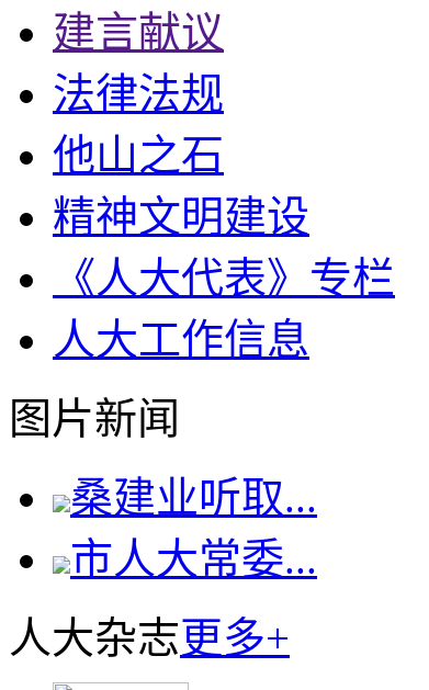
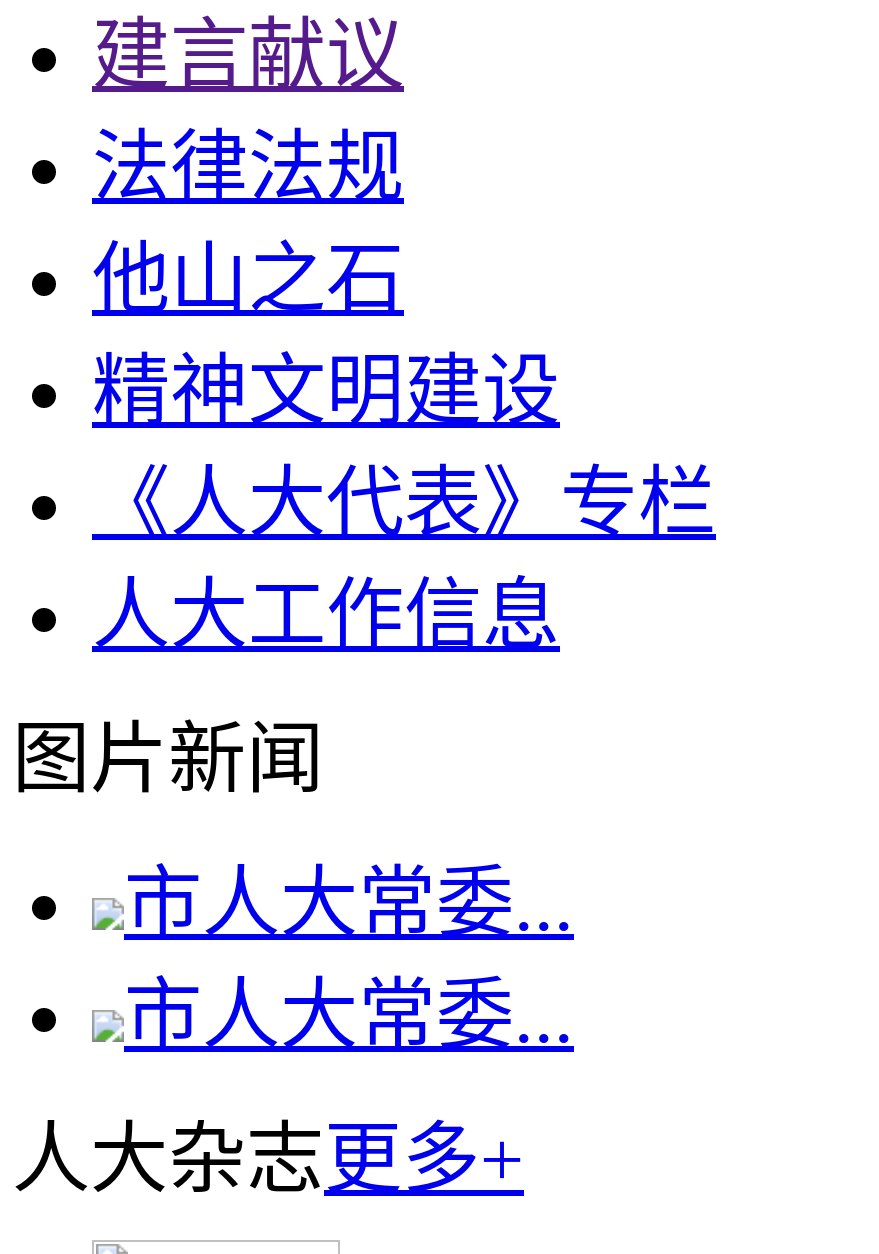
- 桑建业听取...
+ 市人大常委...
